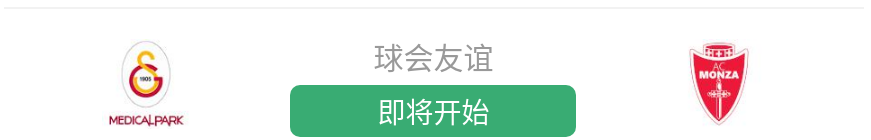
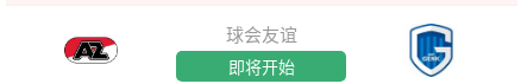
- [image]
+ [image]

- [image]
+ [image]
